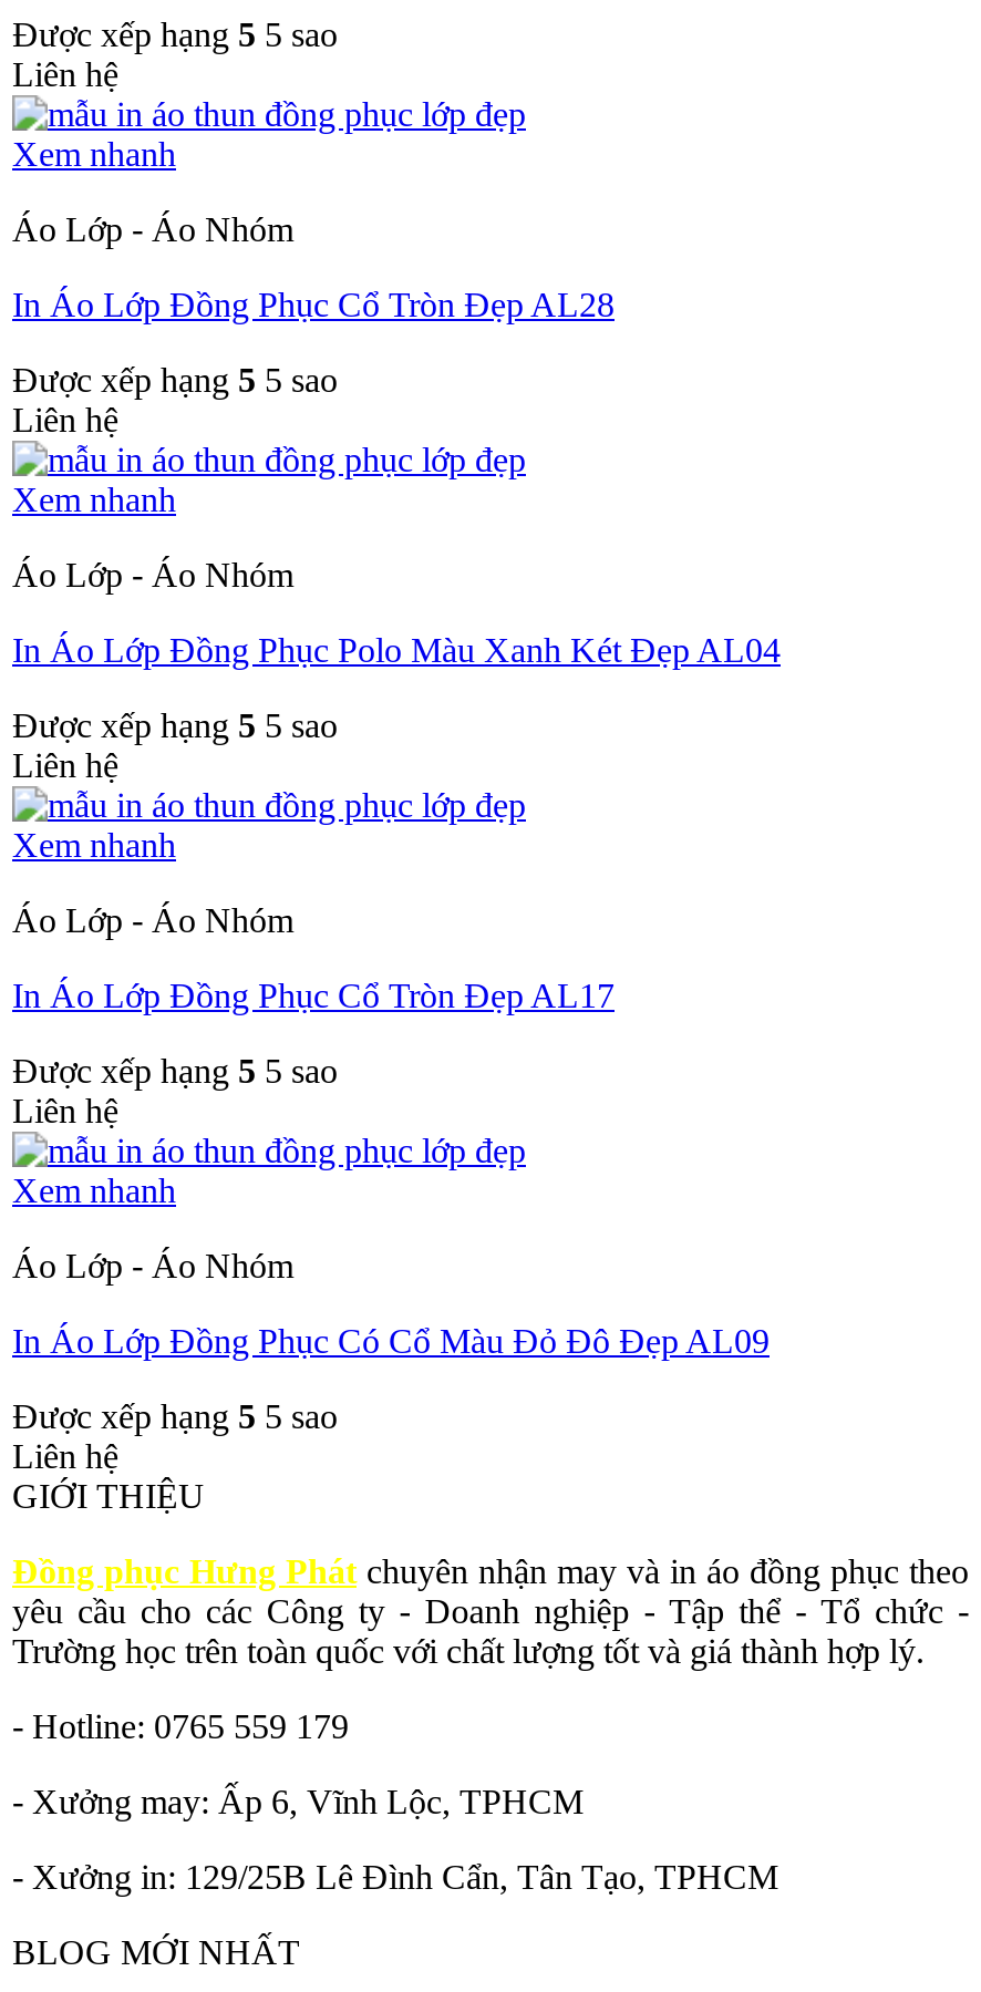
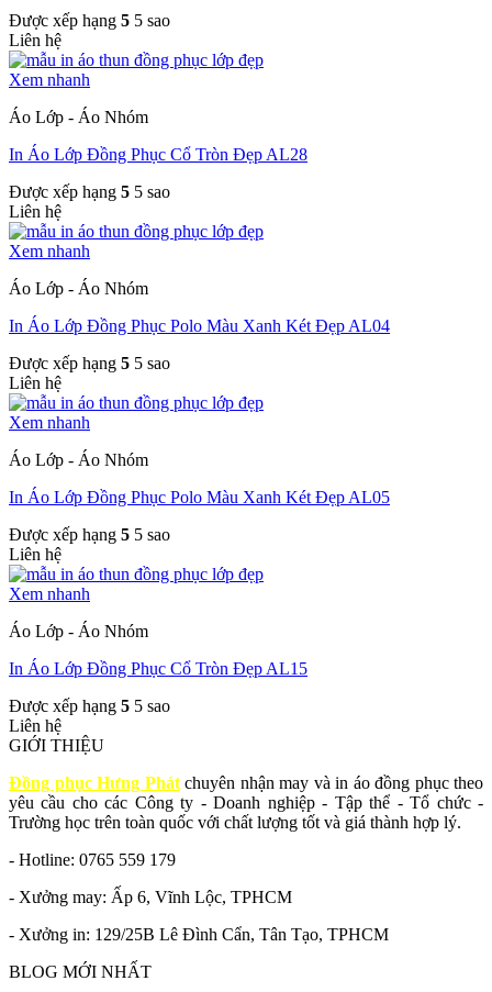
- In Áo Lớp Đồng Phục Cổ Tròn Đẹp AL17
+ In Áo Lớp Đồng Phục Polo Màu Xanh Két Đẹp AL05

- In Áo Lớp Đồng Phục Có Cổ Màu Đỏ Đô Đẹp AL09
+ In Áo Lớp Đồng Phục Cổ Tròn Đẹp AL15
